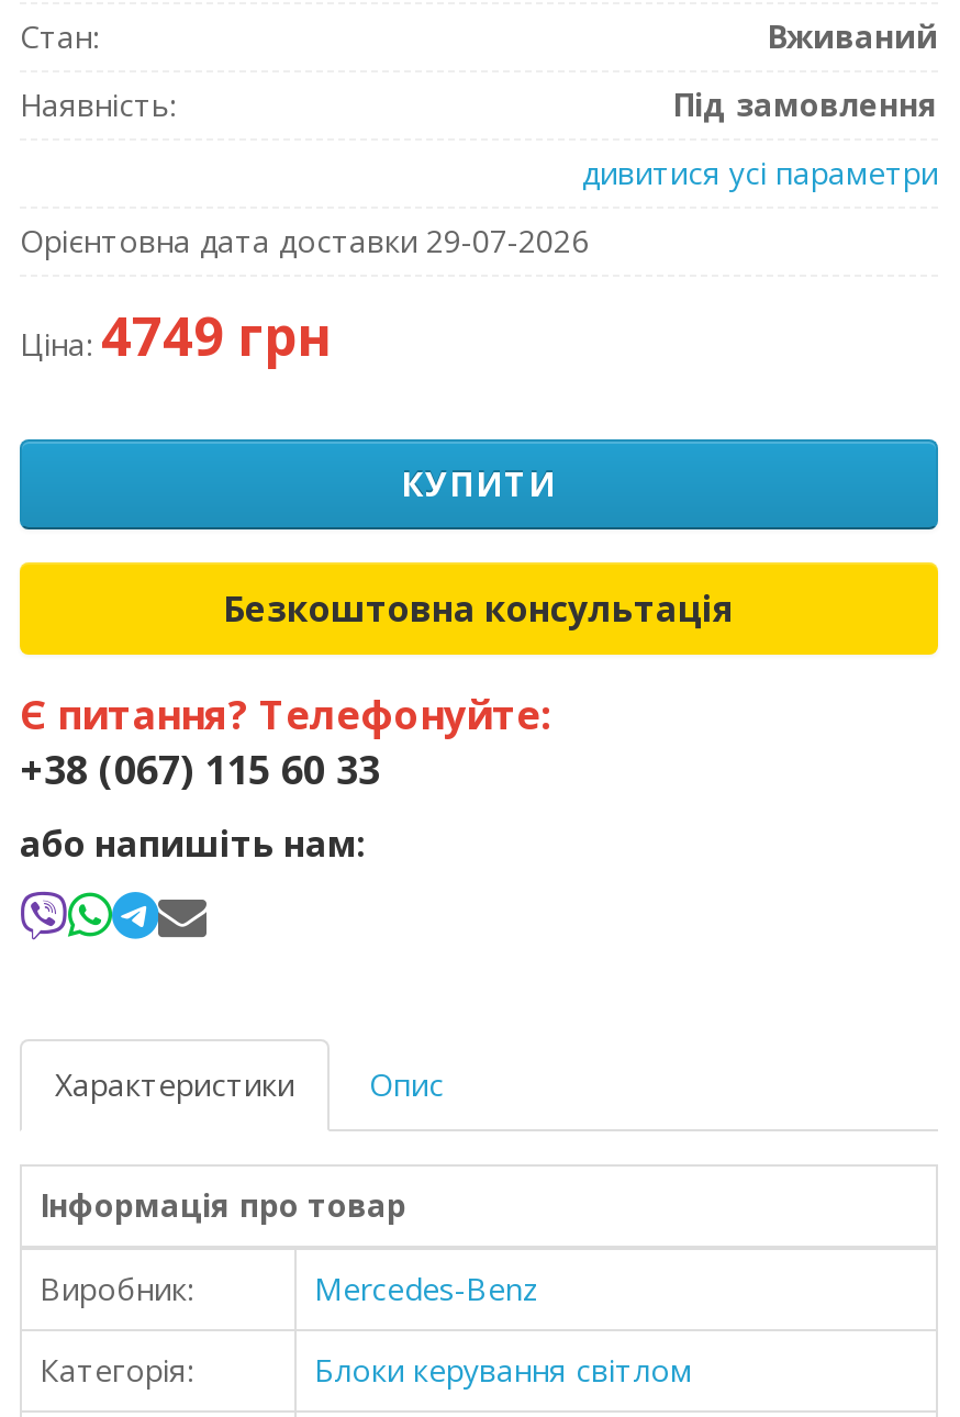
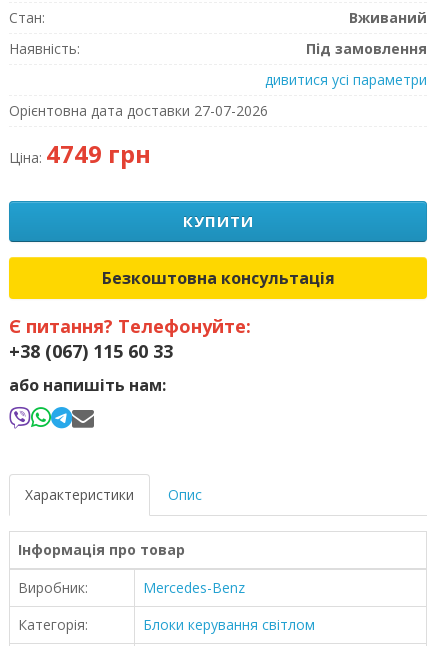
- Орієнтовна дата доставки 29-07-2026
+ Орієнтовна дата доставки 27-07-2026
